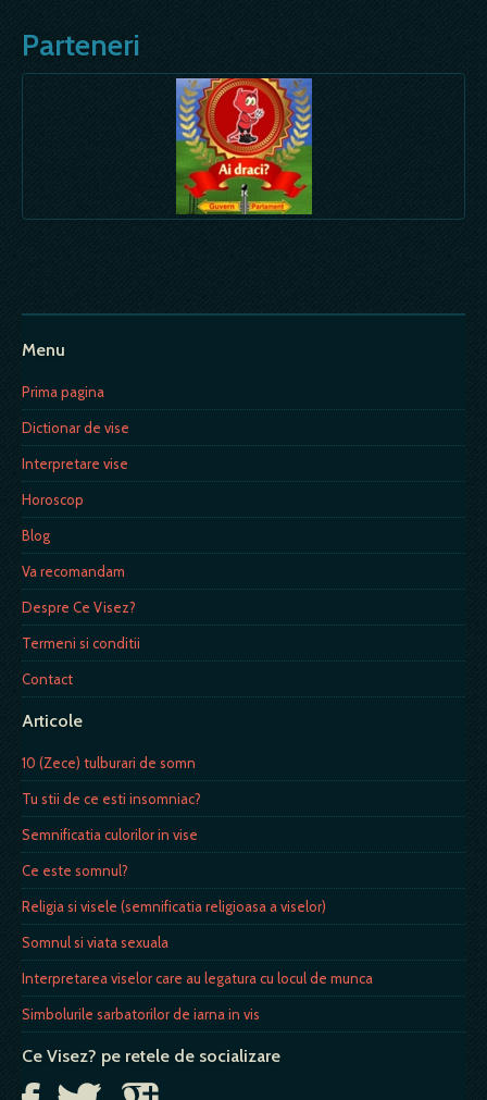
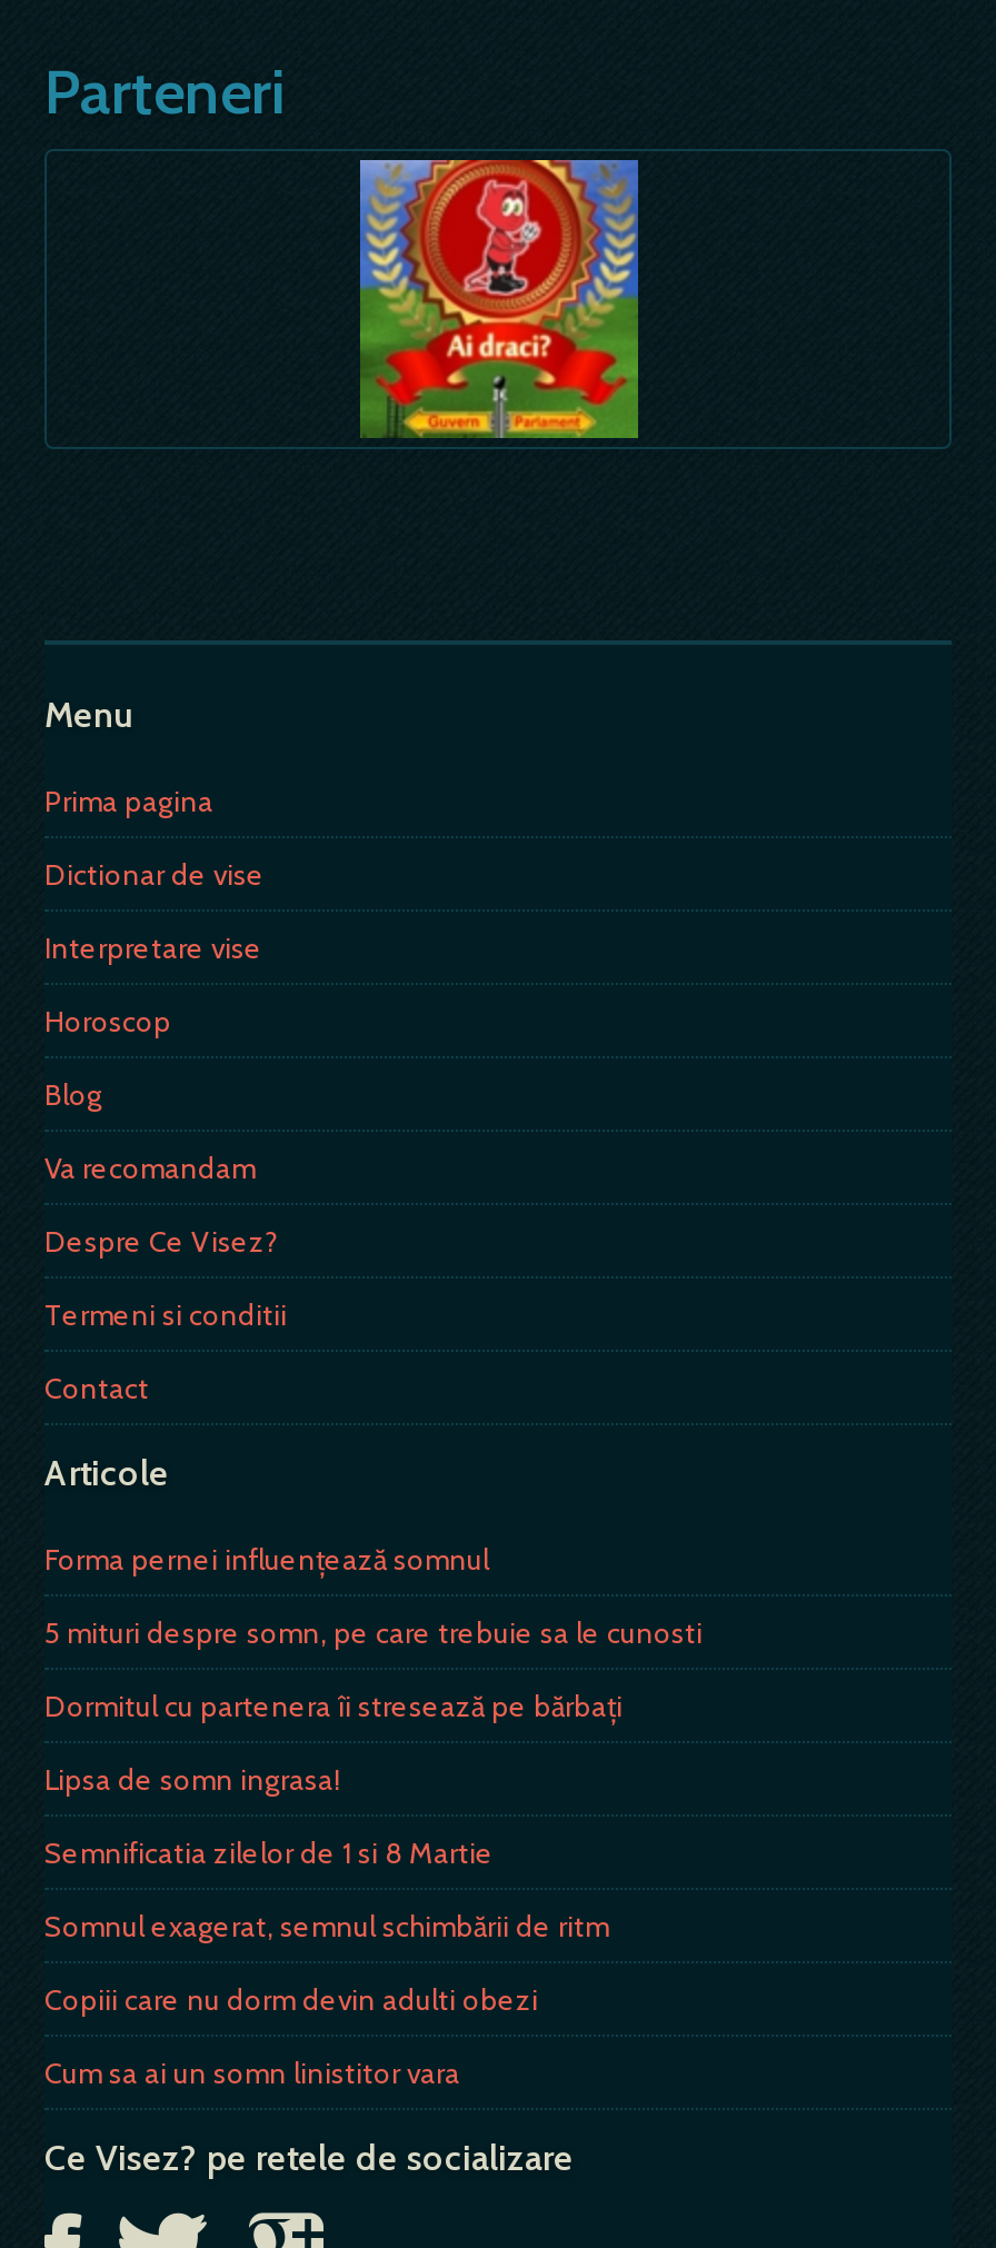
- 10 (Zece) tulburari de somn
+ Forma pernei influenţează somnul

- Tu stii de ce esti insomniac?
+ 5 mituri despre somn, pe care trebuie sa le cunosti

- Semnificatia culorilor in vise
+ Dormitul cu partenera îi stresează pe bărbaţi

- Ce este somnul?
+ Lipsa de somn ingrasa!

- Religia si visele (semnificatia religioasa a viselor)
+ Semnificatia zilelor de 1 si 8 Martie

- Somnul si viata sexuala
+ Somnul exagerat, semnul schimbării de ritm

- Interpretarea viselor care au legatura cu locul de munca
+ Copiii care nu dorm devin adulti obezi

- Simbolurile sarbatorilor de iarna in vis
+ Cum sa ai un somn linistitor vara
